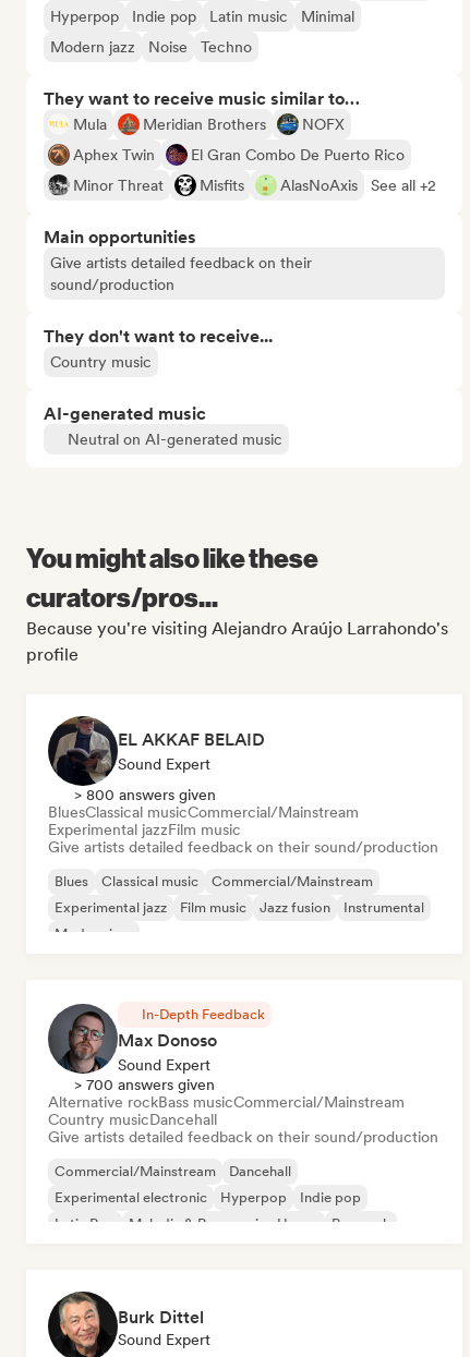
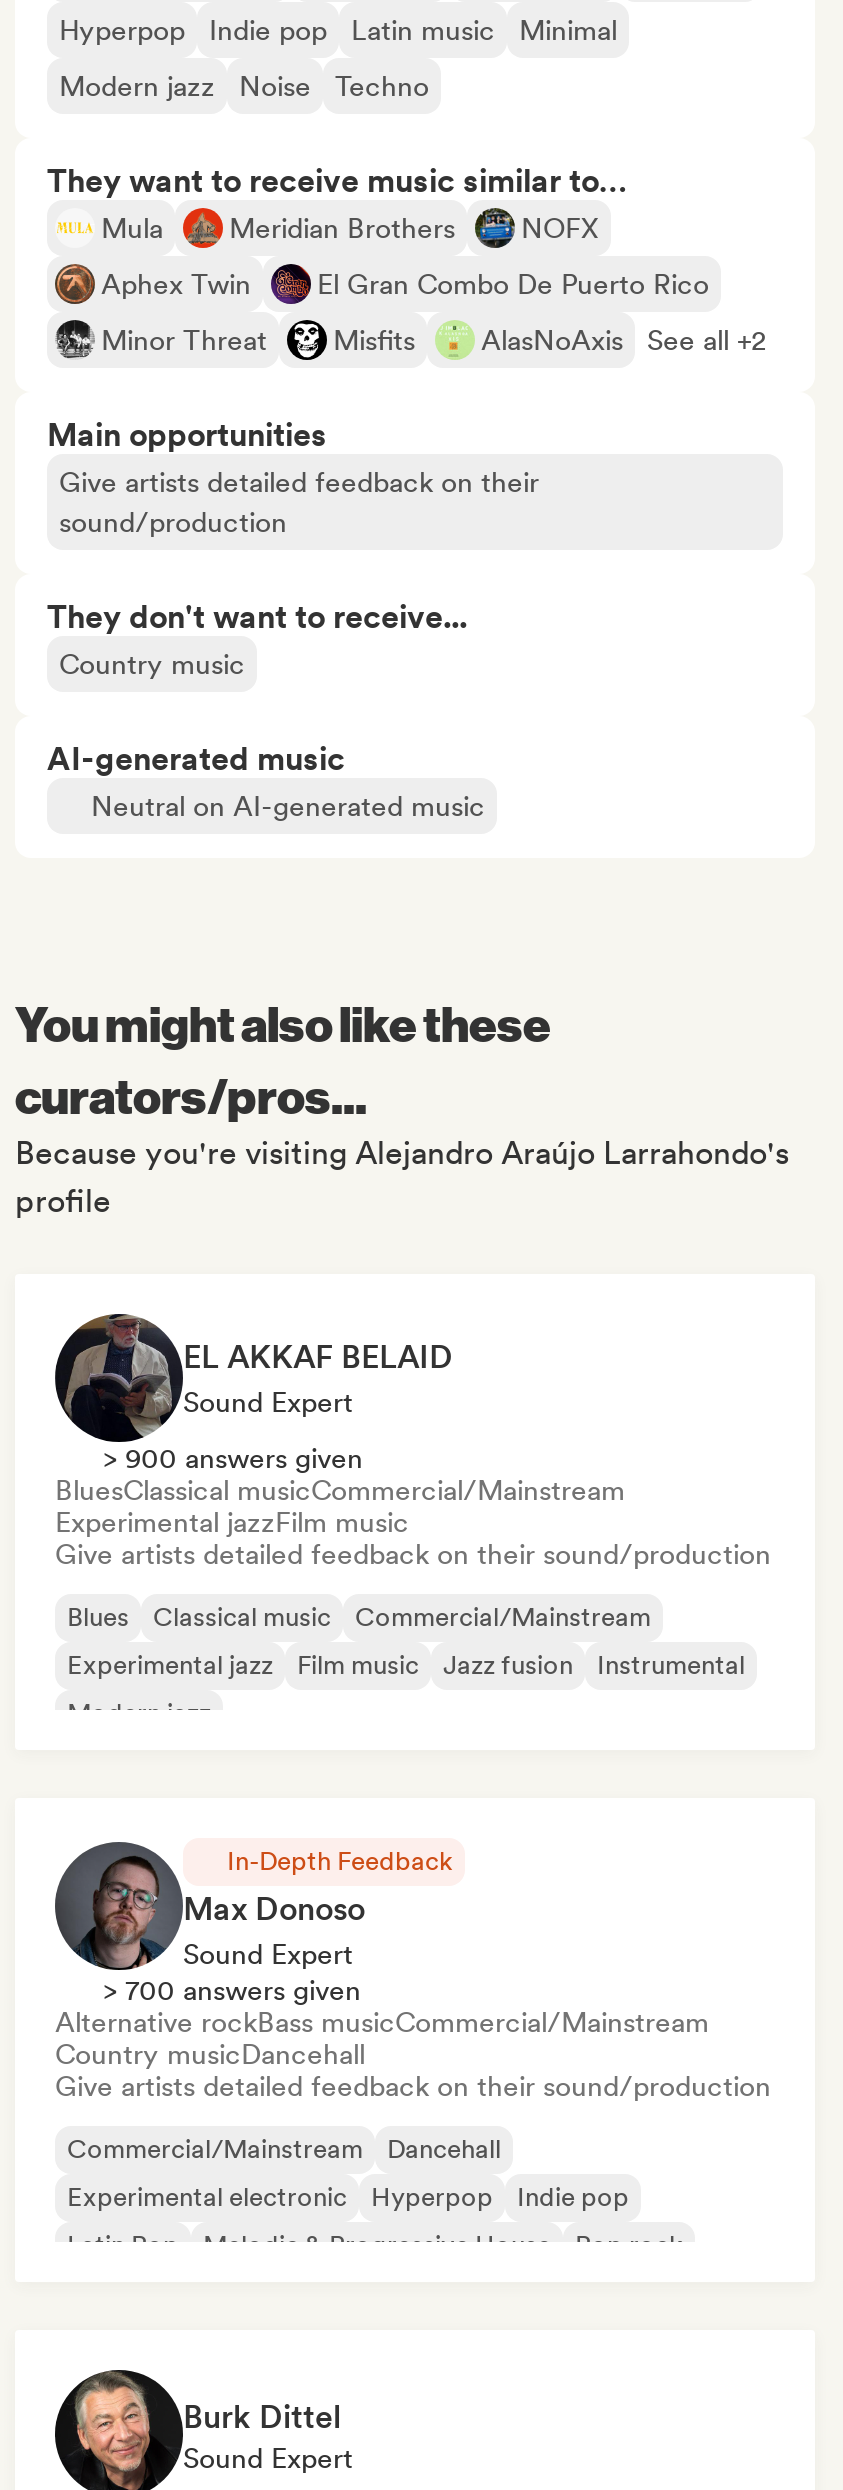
- > 800 answers given
+ > 900 answers given
